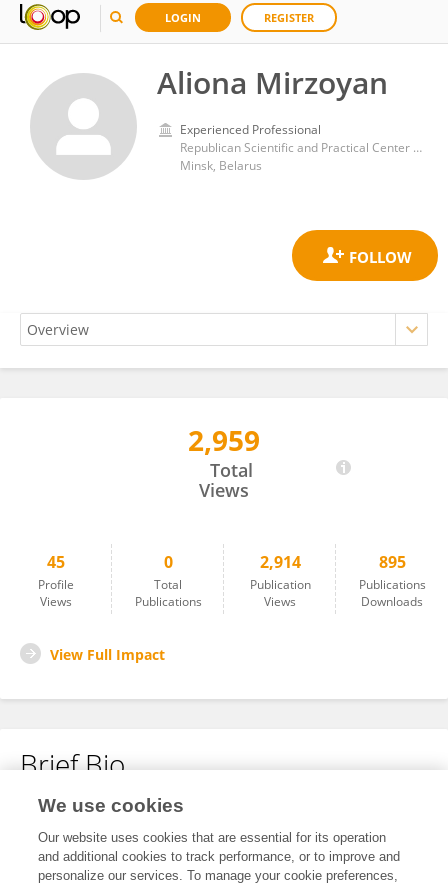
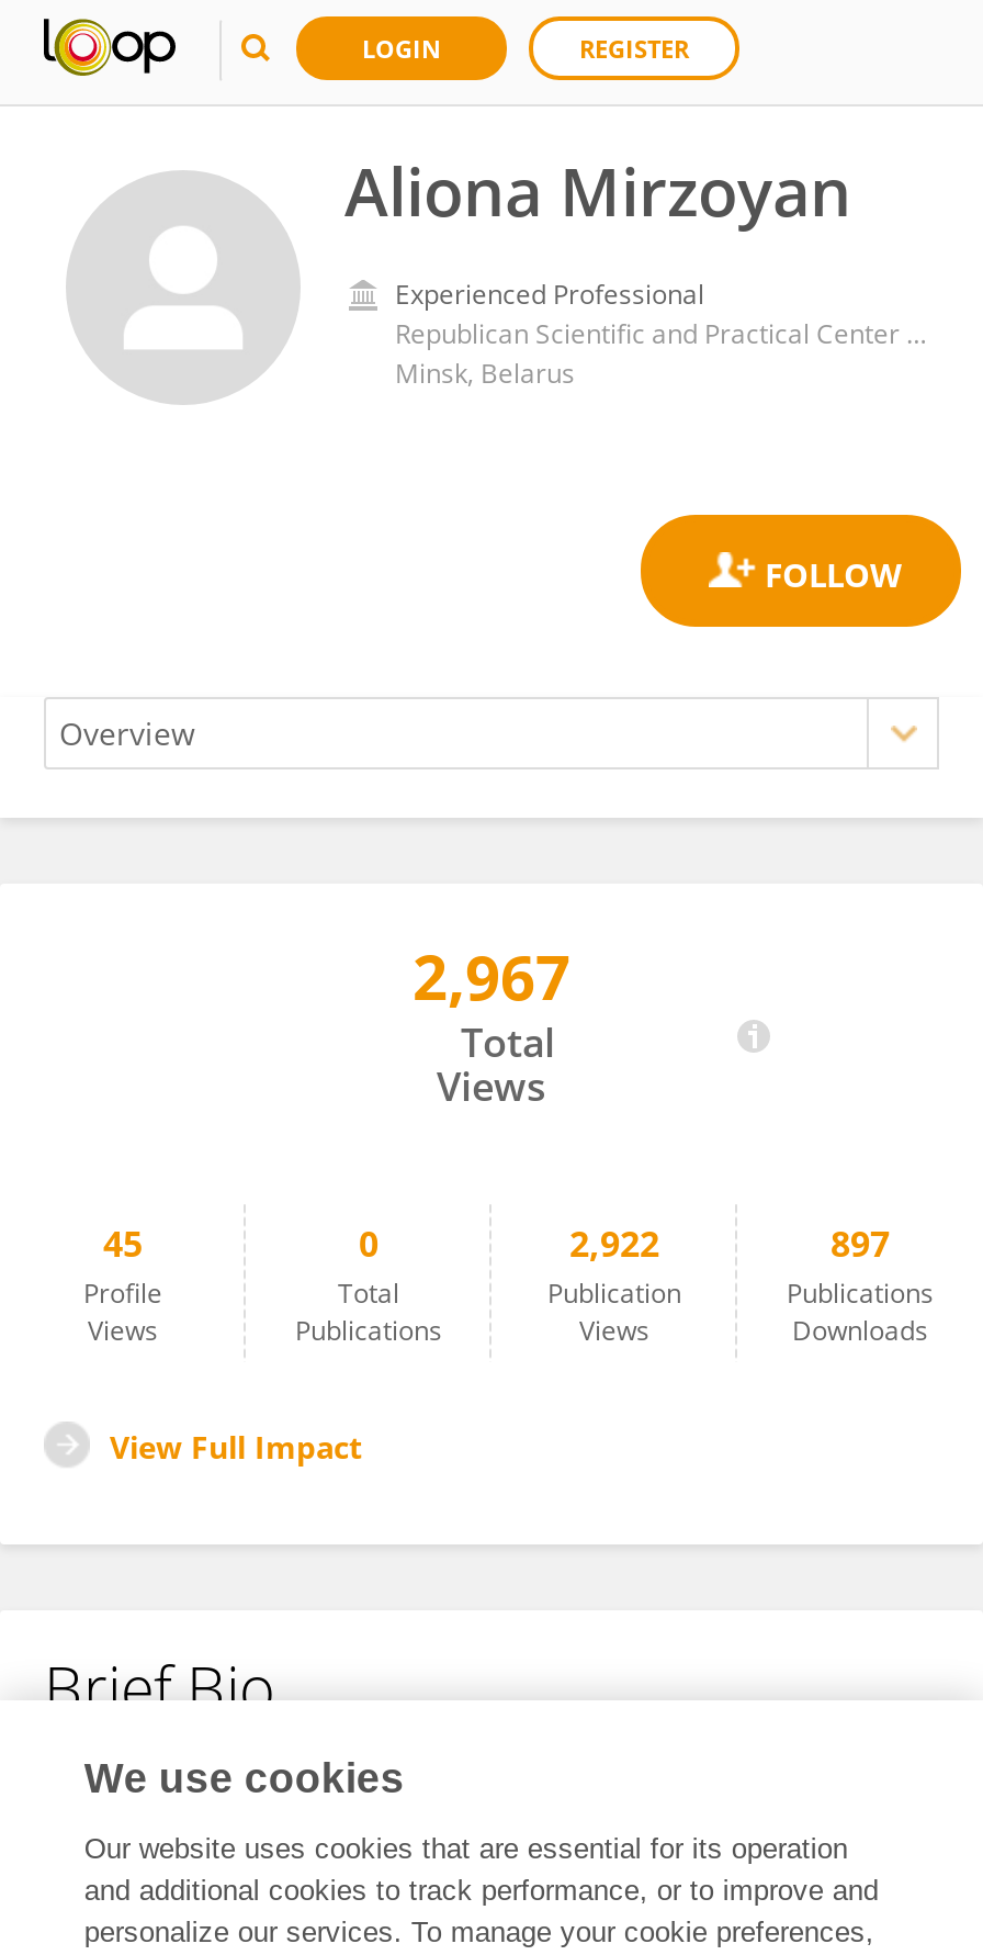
- 2,959
+ 2,967

- 2,914
+ 2,922

- 895
+ 897
